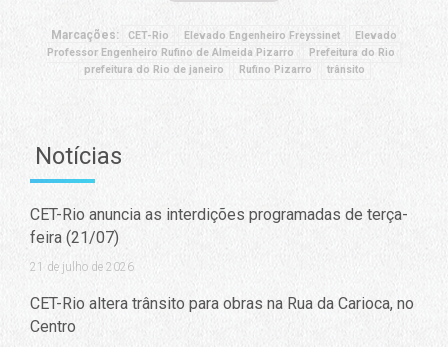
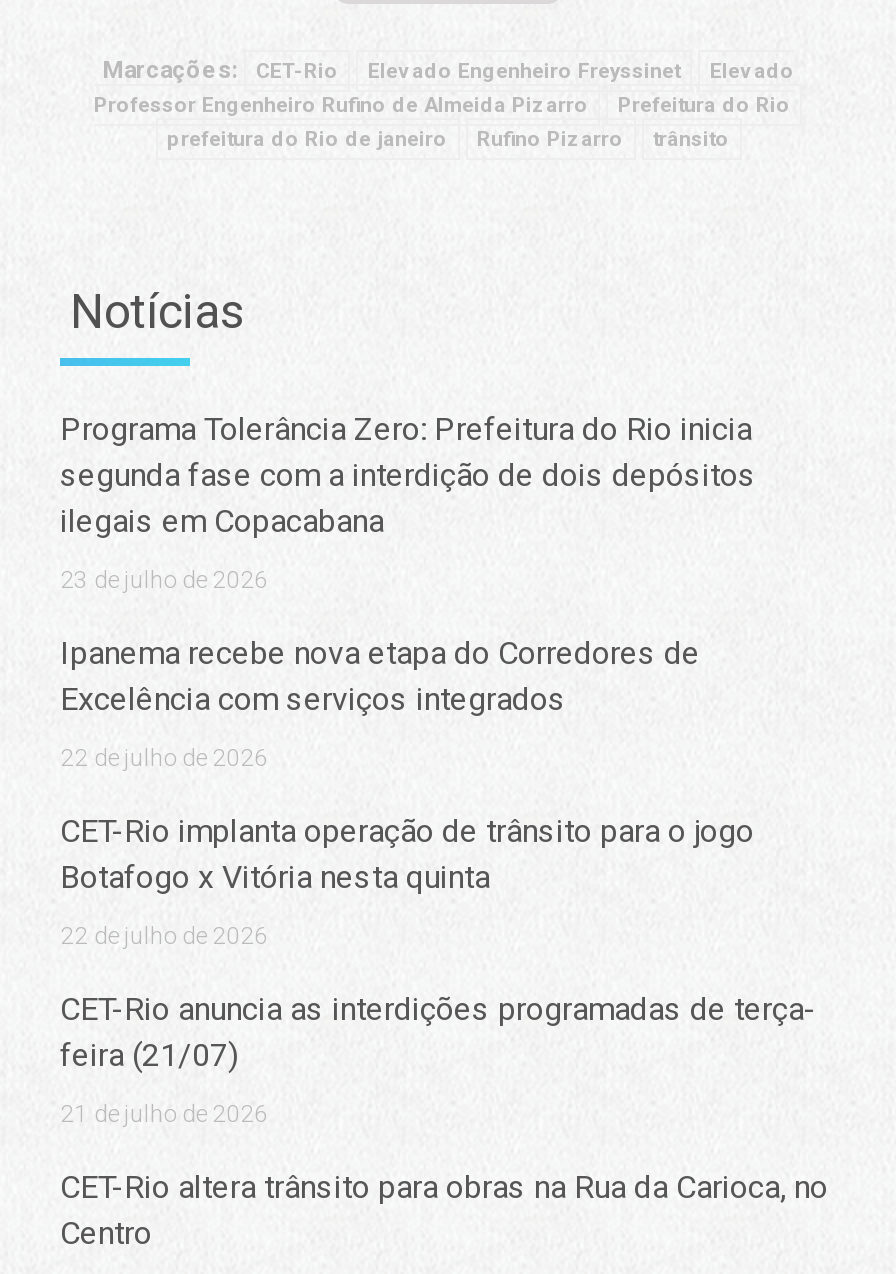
+ Programa Tolerância Zero: Prefeitura do Rio inicia
+ segunda fase com a interdição de dois depósitos
+ ilegais em Copacabana
+ 23 de julho de 2026
+ Ipanema recebe nova etapa do Corredores de
+ Excelência com serviços integrados
+ 22 de julho de 2026
+ CET-Rio implanta operação de trânsito para o jogo
+ Botafogo x Vitória nesta quinta
+ 22 de julho de 2026
